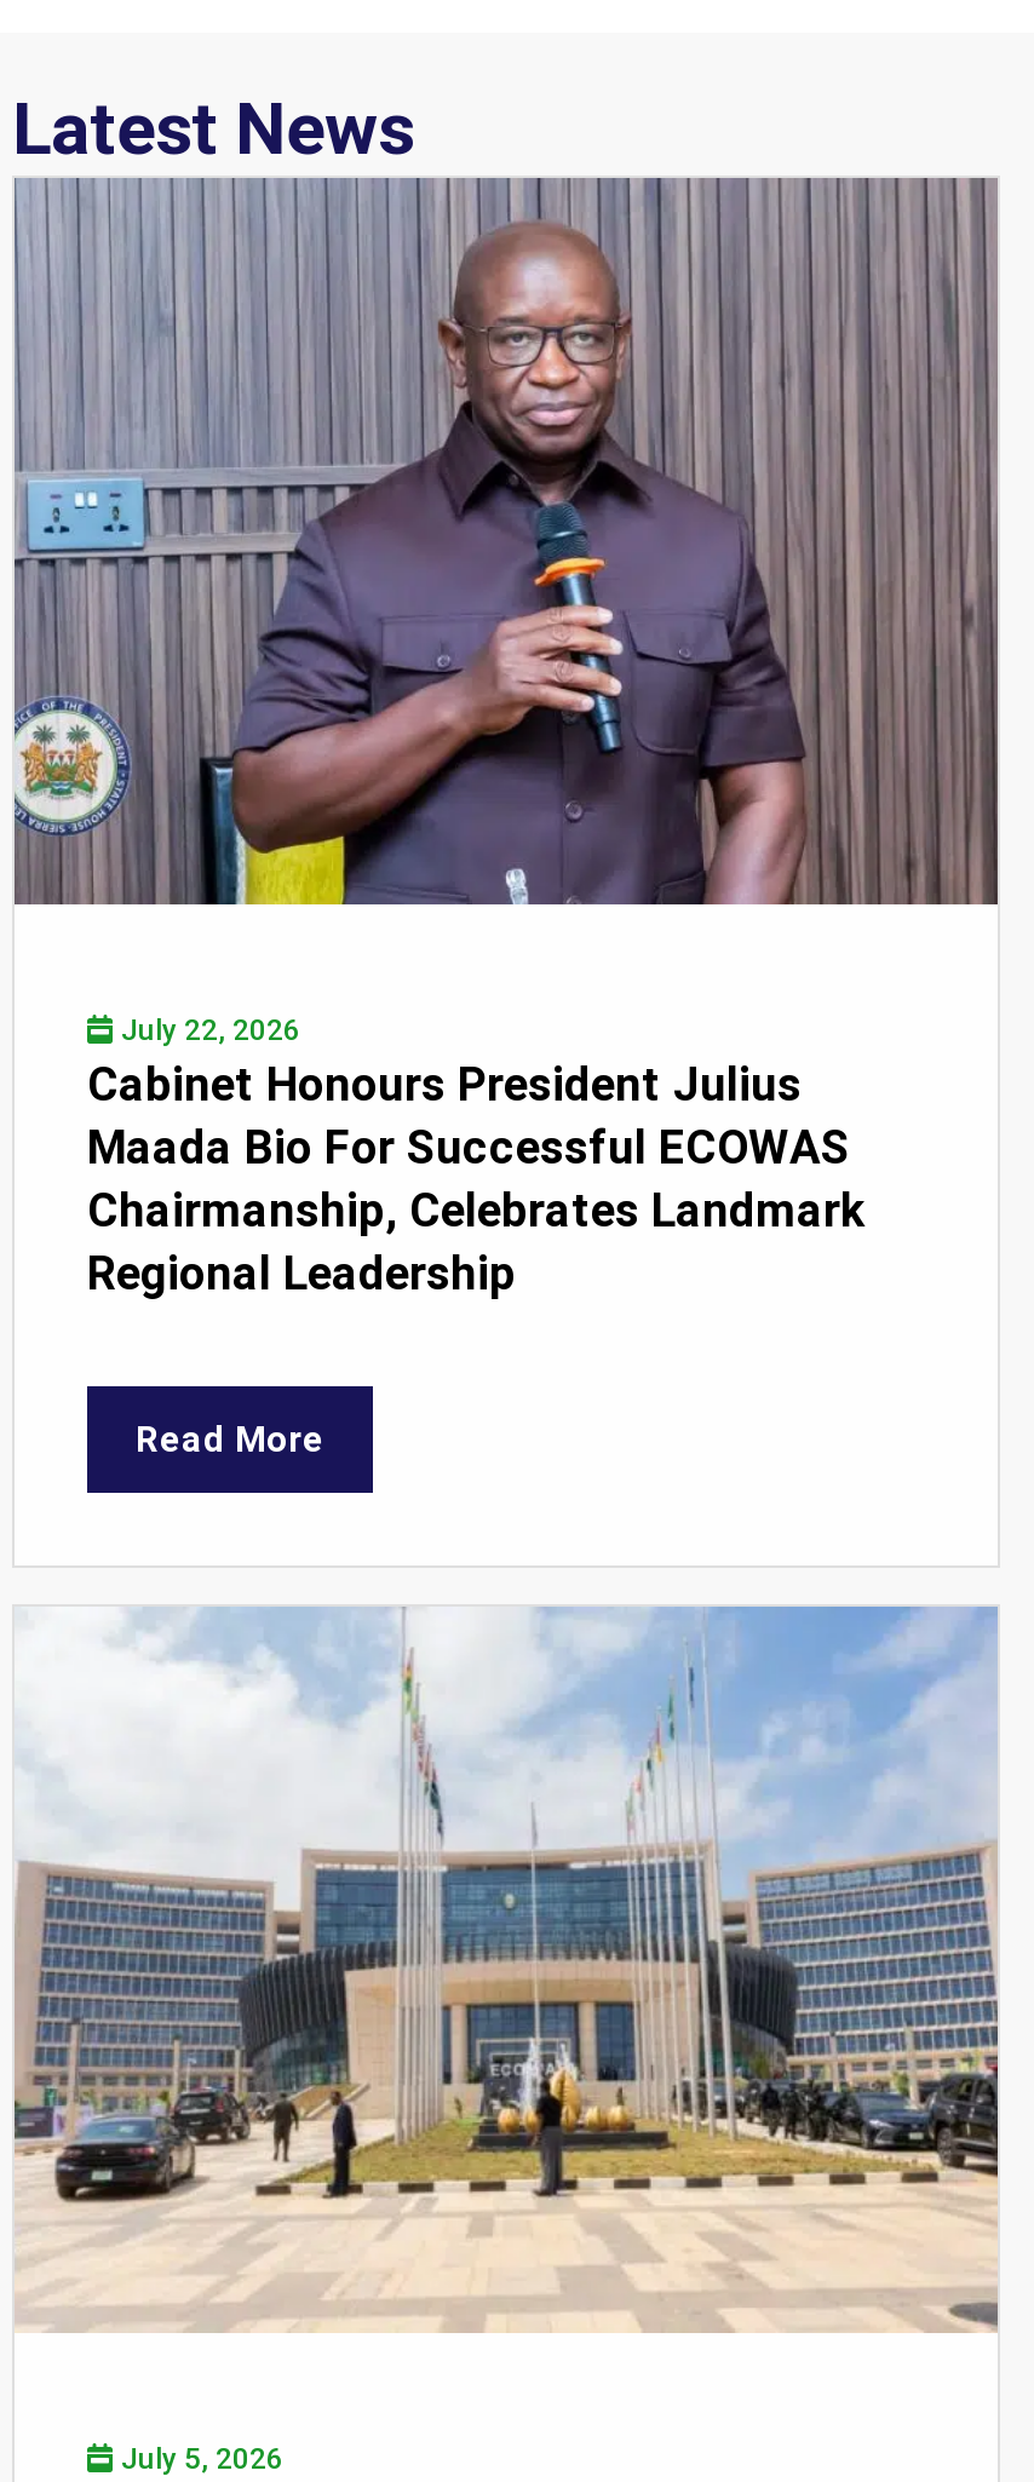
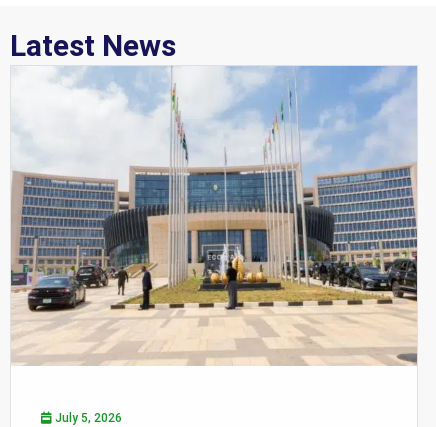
- [image]

- July 22, 2026
- Cabinet Honours President Julius
- Maada Bio For Successful ECOWAS
- Chairmanship, Celebrates Landmark
- Regional Leadership
- Read More
